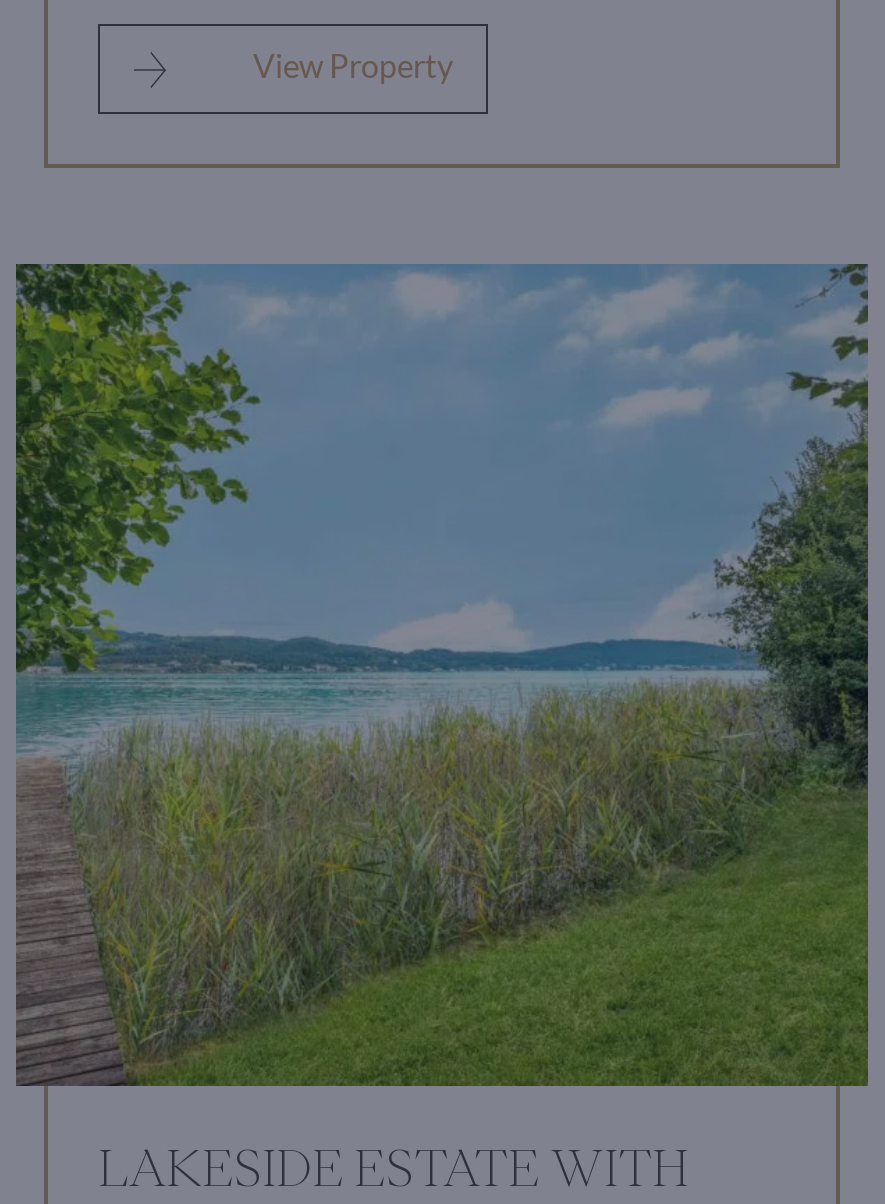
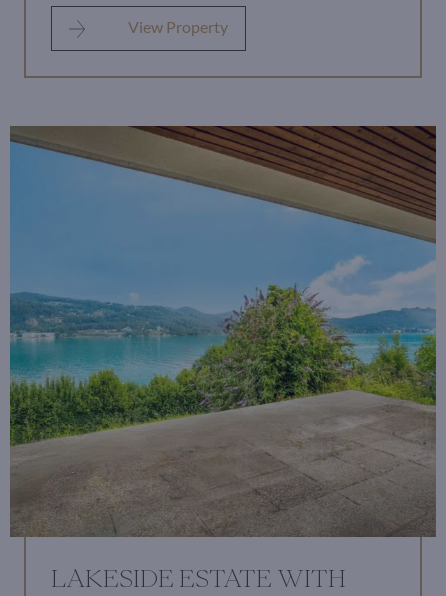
- [image]
+ [image]
